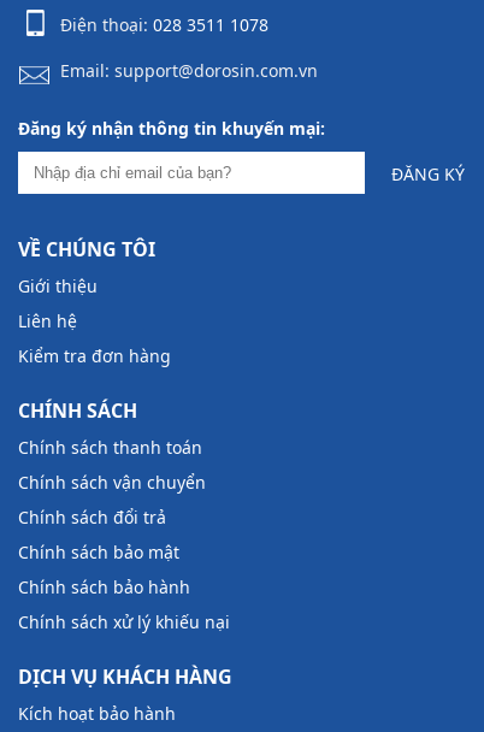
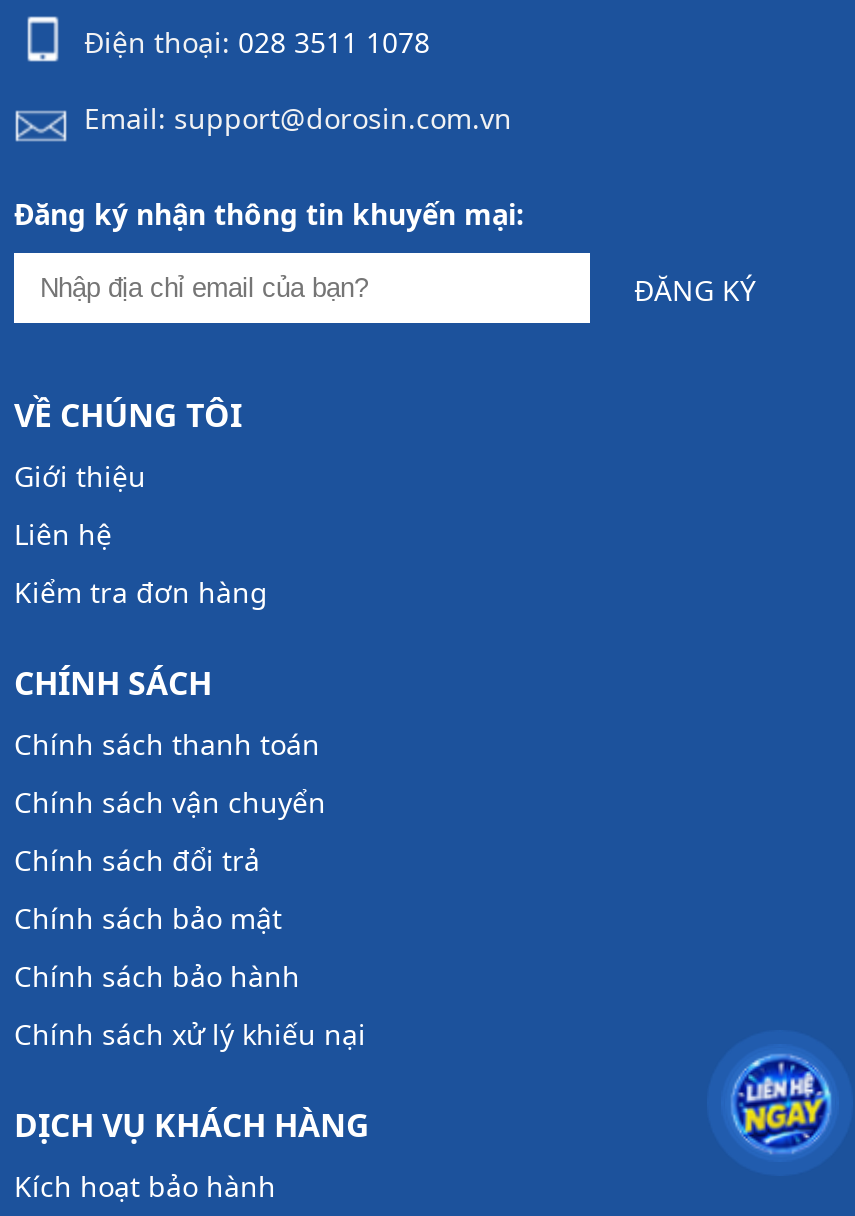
+ [image]
